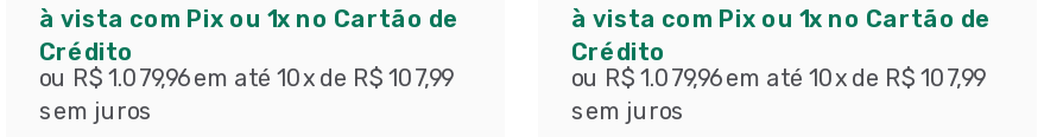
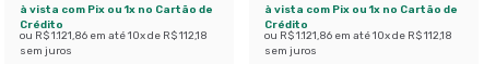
- ou R$ 1.079,96 em até 10 x de R$ 107,99
+ ou R$ 1.121,86 em até 10 x de R$ 112,18

- ou R$ 1.079,96 em até 10 x de R$ 107,99
+ ou R$ 1.121,86 em até 10 x de R$ 112,18
